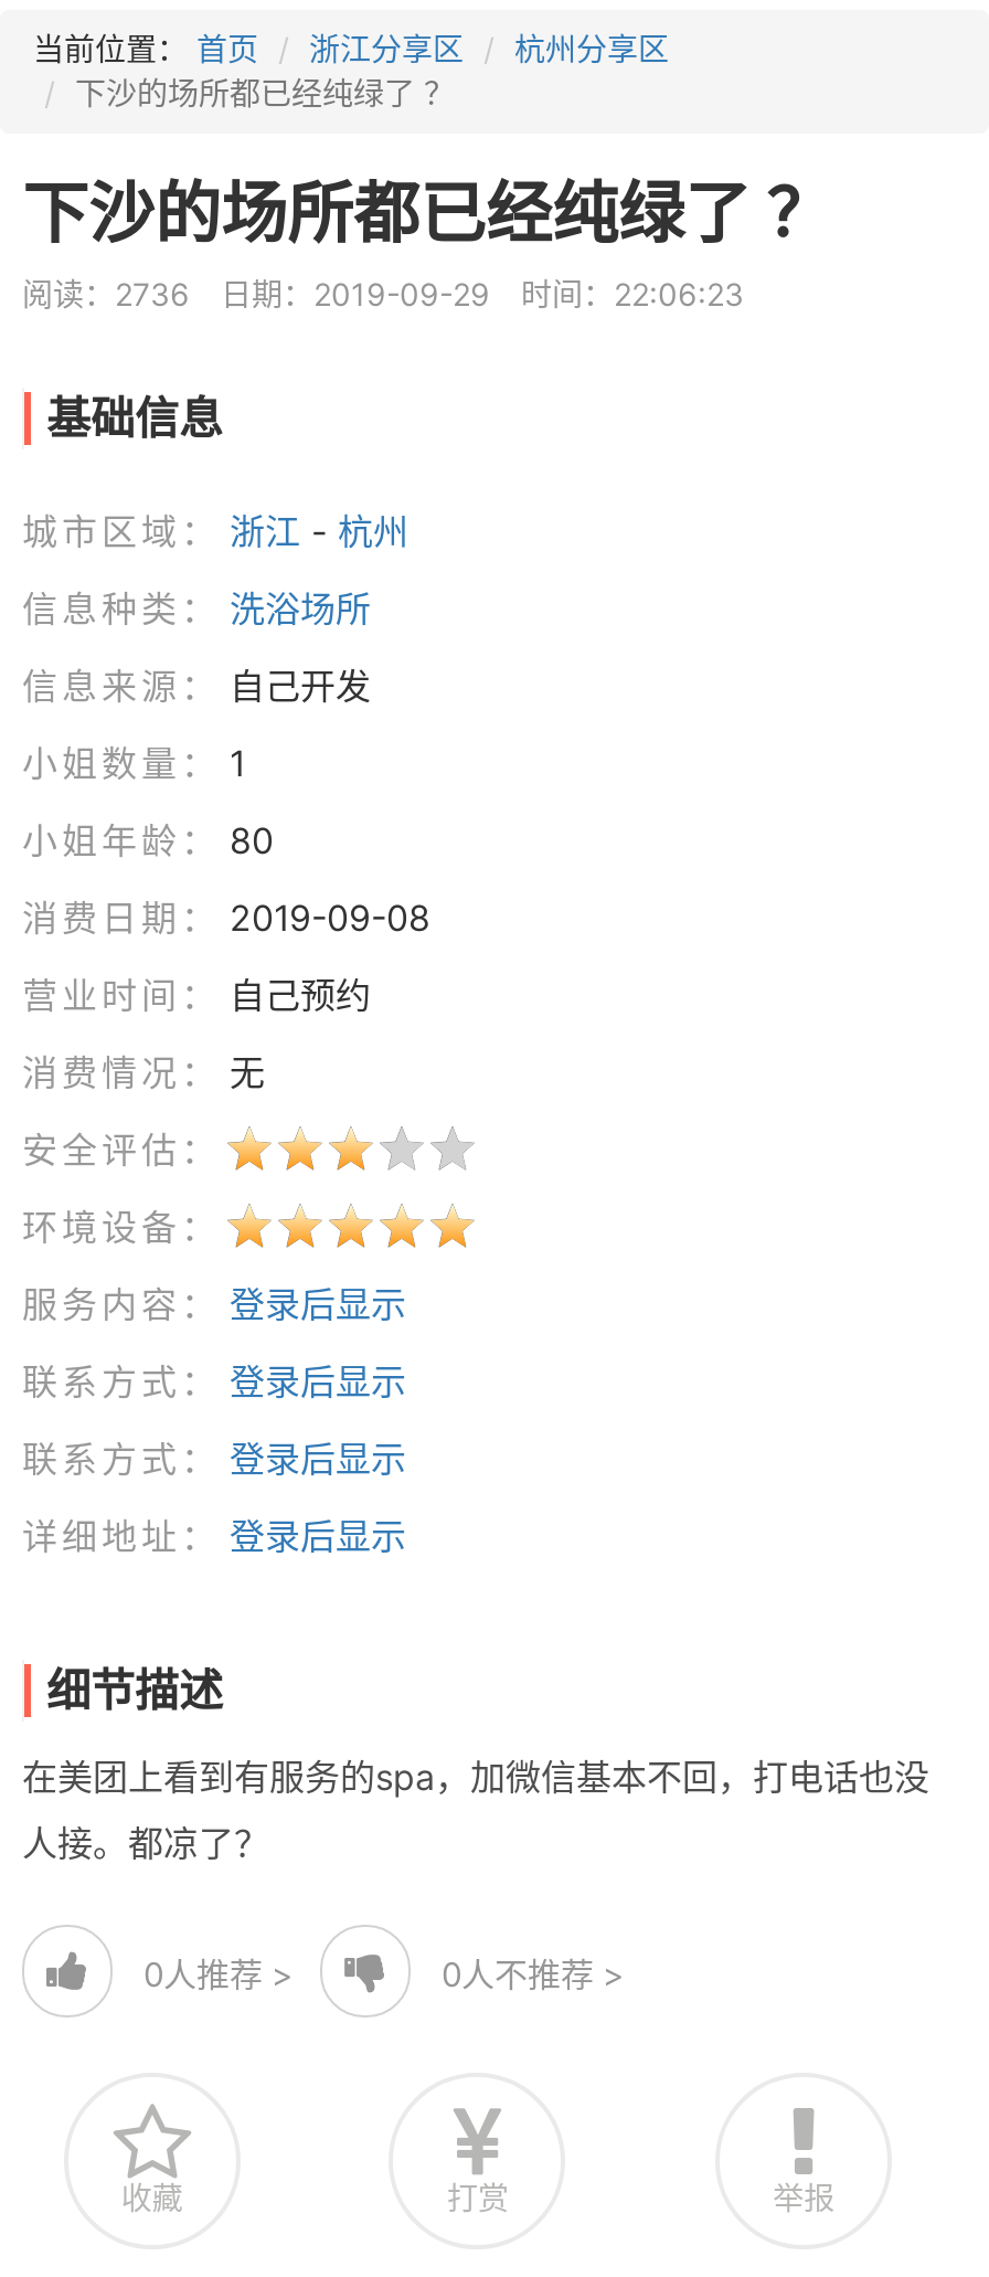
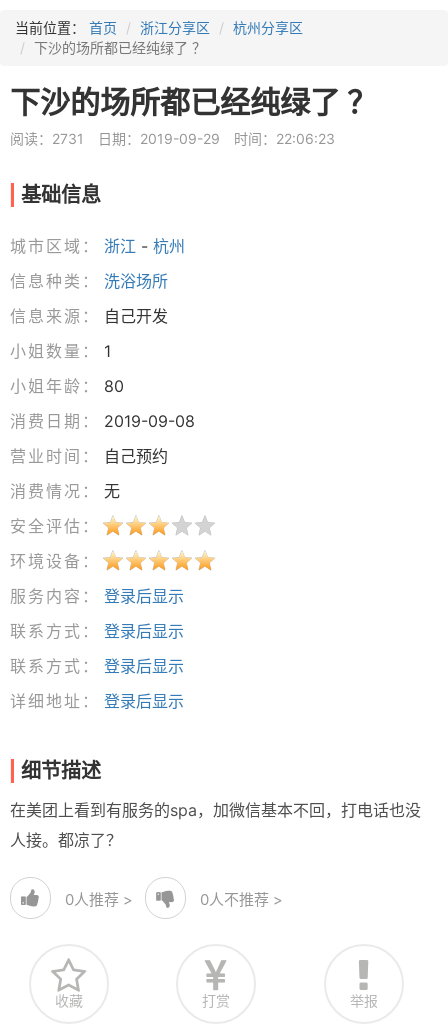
- 阅读：2736 日期：2019-09-29 时间：22:06:23
+ 阅读：2731 日期：2019-09-29 时间：22:06:23
